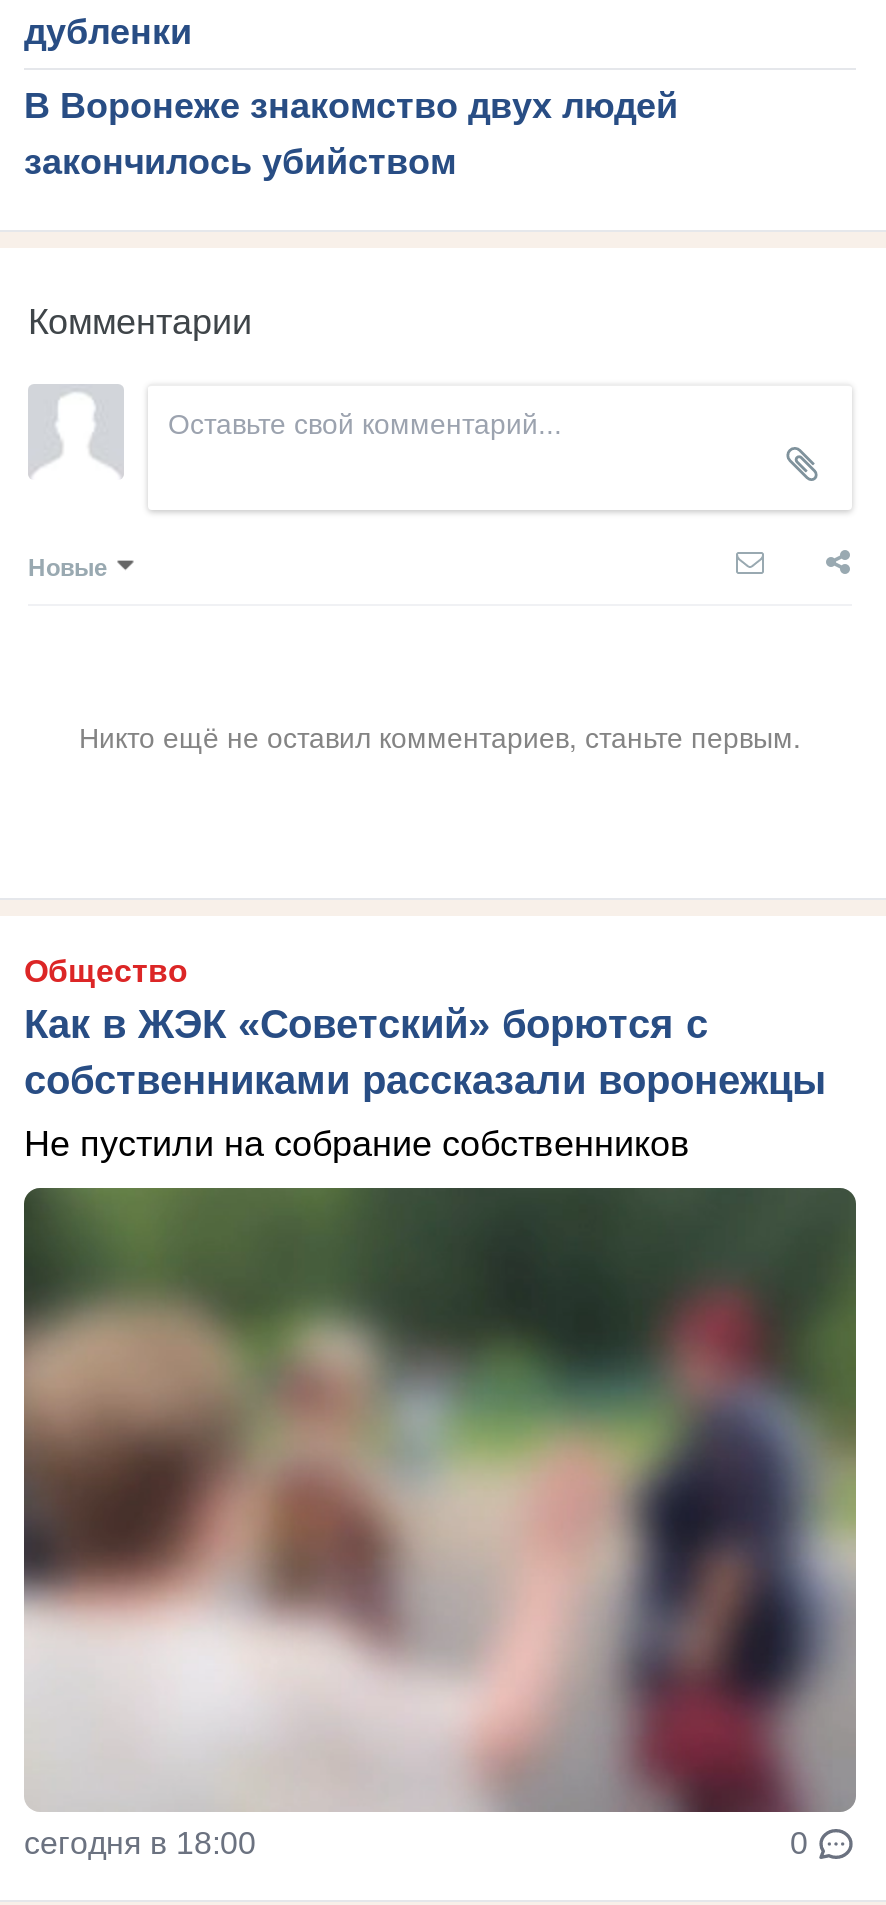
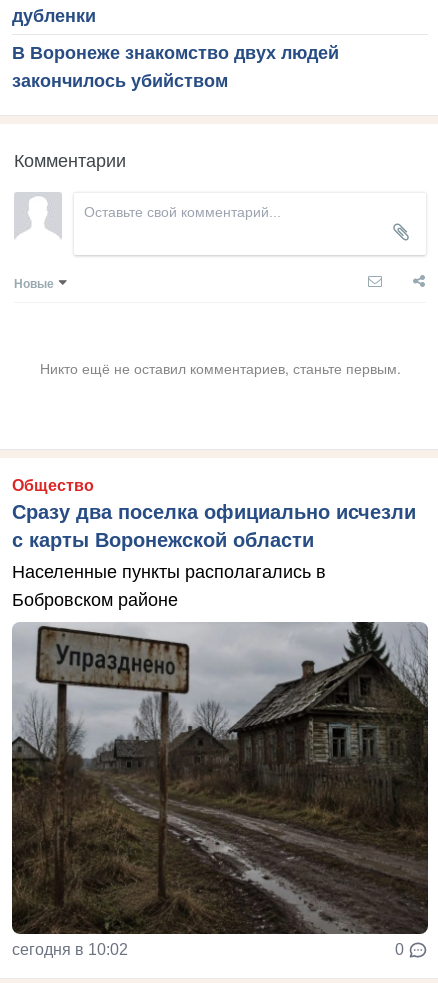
- Как в ЖЭК «Советский» борются с
- собственниками рассказали воронежцы
+ Сразу два поселка официально исчезли
+ с карты Воронежской области

- Не пустили на собрание собственников
+ Населенные пункты располагались в
+ Бобровском районе

- [image]
- сегодня в 18:00
+ [image]
+ сегодня в 10:02
